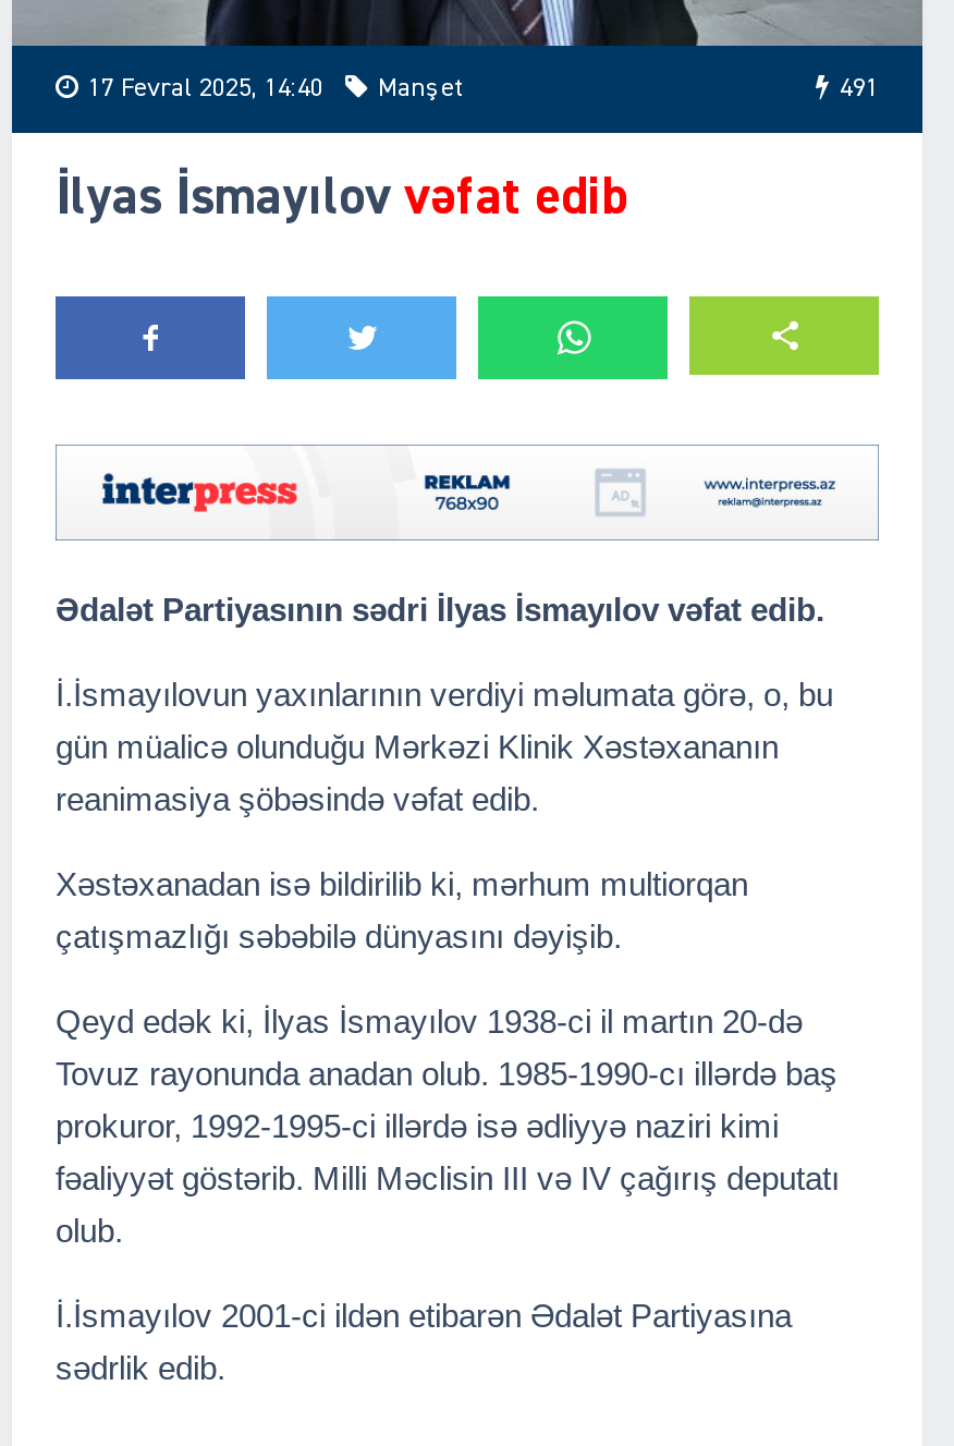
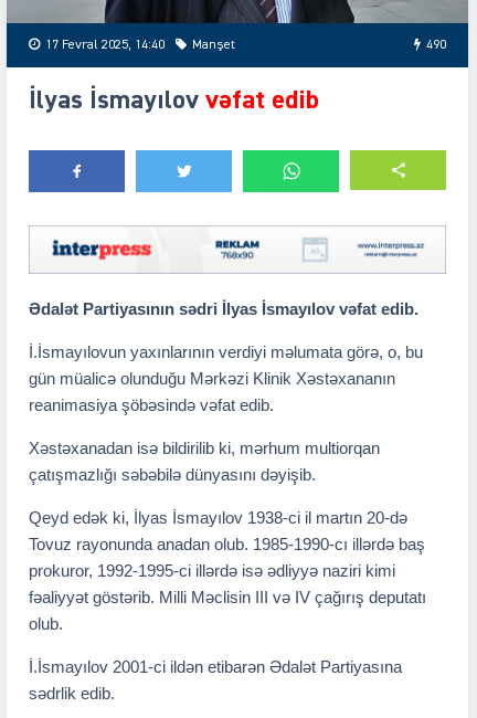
- 491
+ 490
